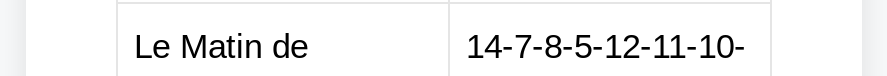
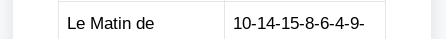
- 14-7-8-5-12-11-10-
+ 10-14-15-8-6-4-9-
